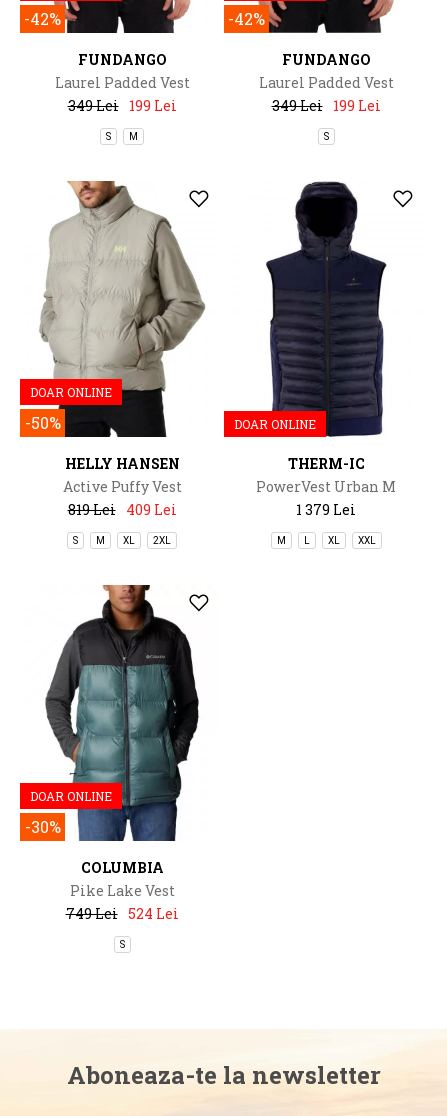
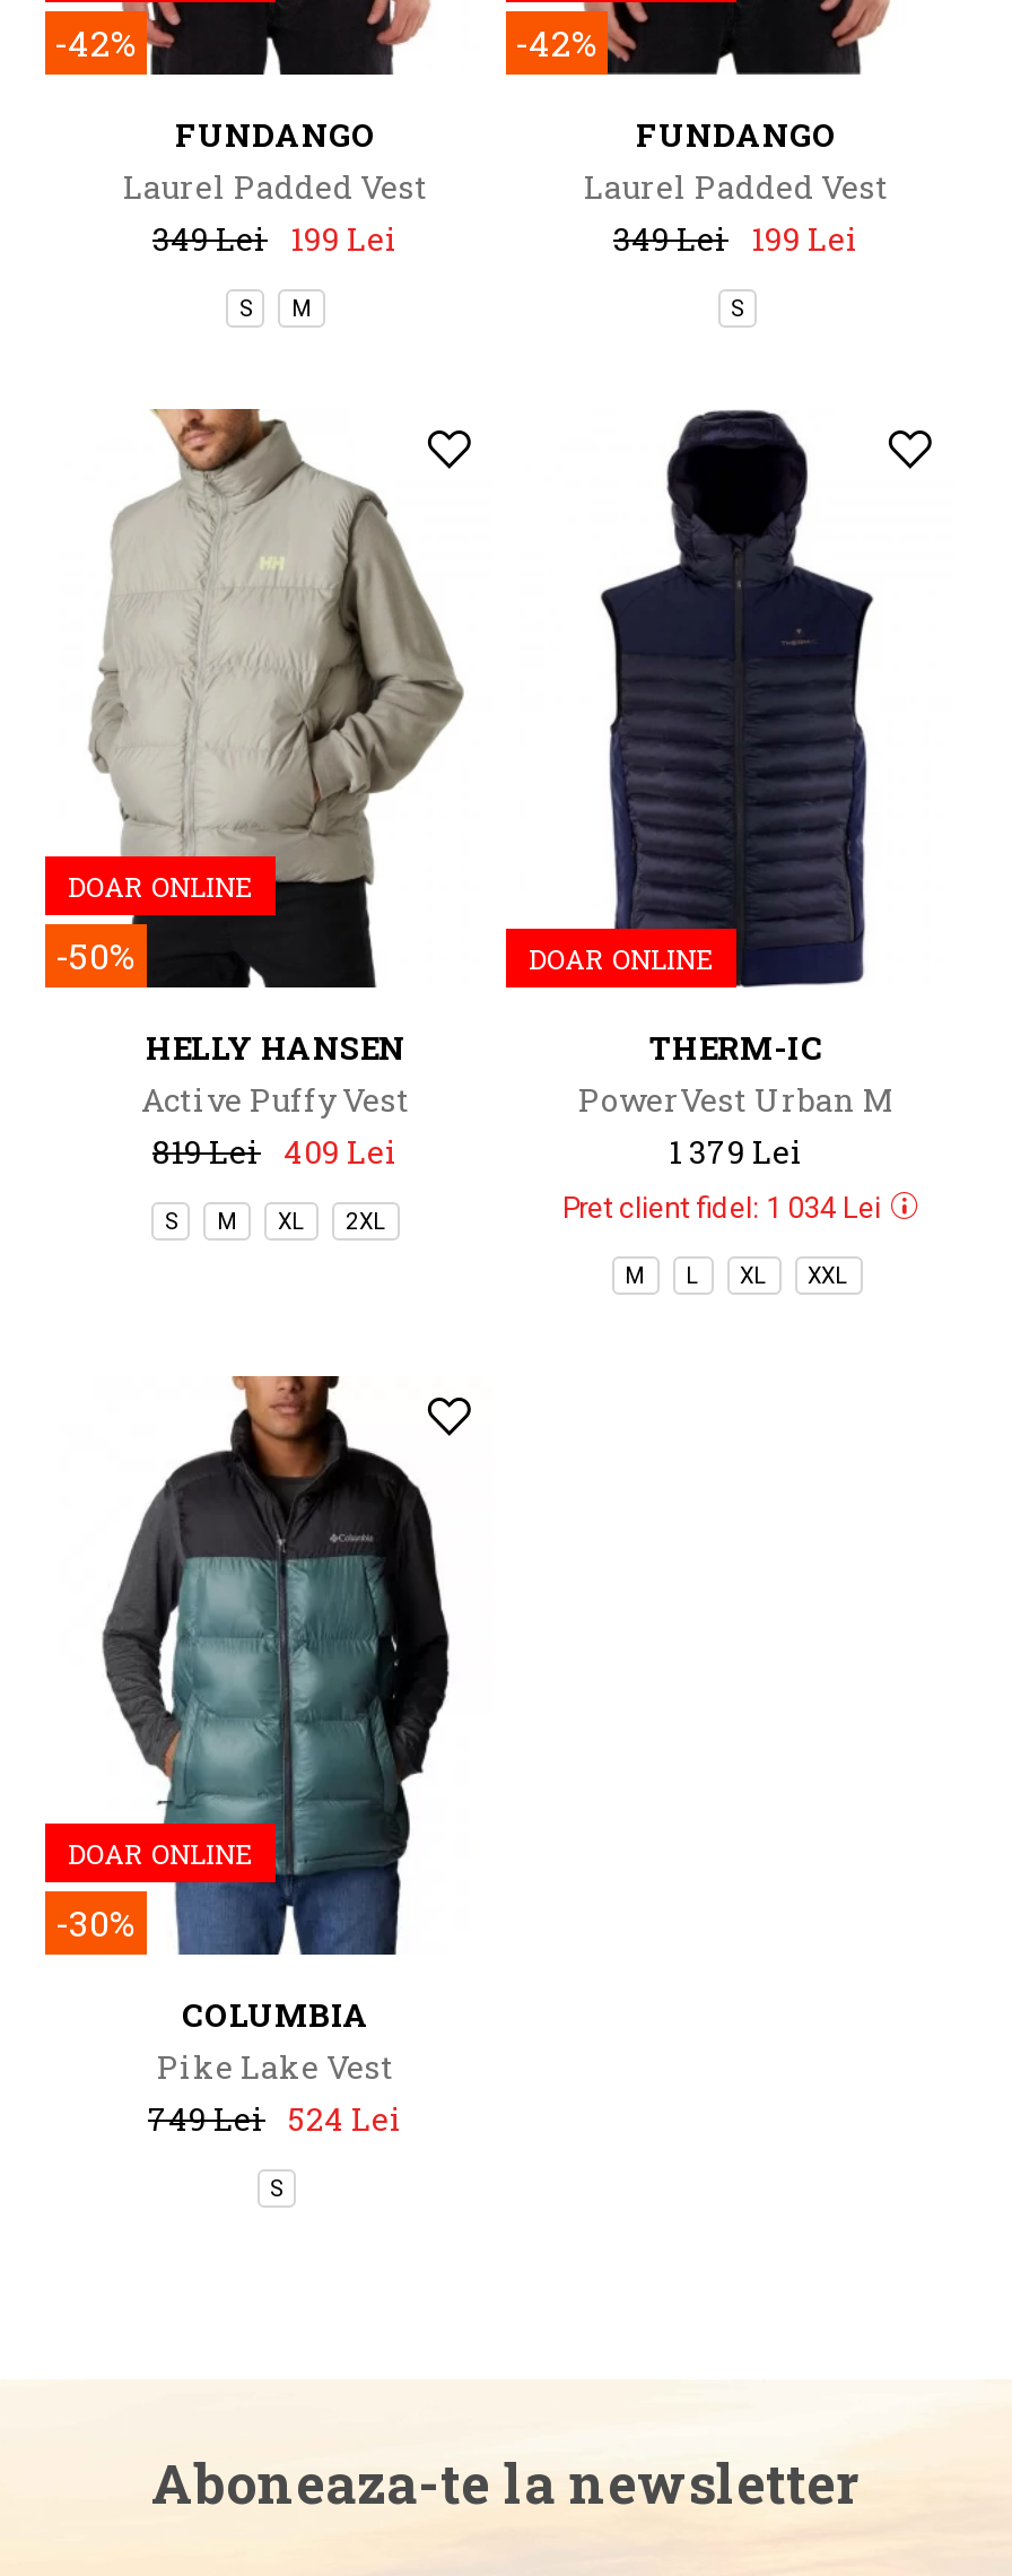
+ Pret client fidel: 1 034 Lei
